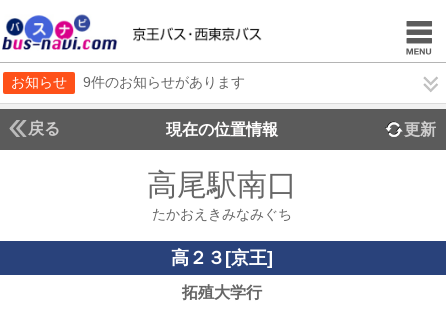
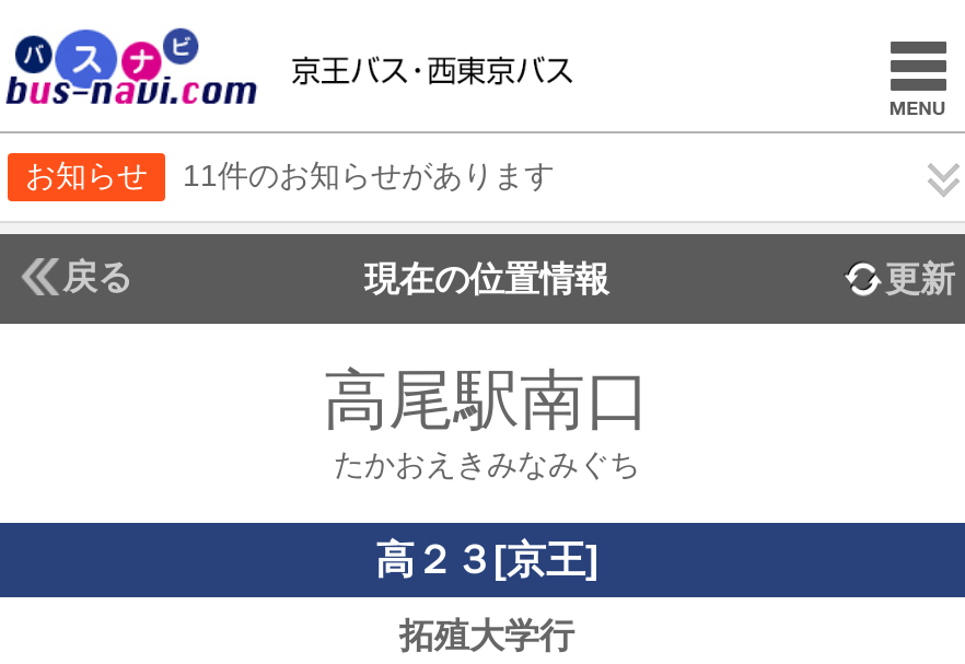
- 9件のお知らせがあります
+ 11件のお知らせがあります
